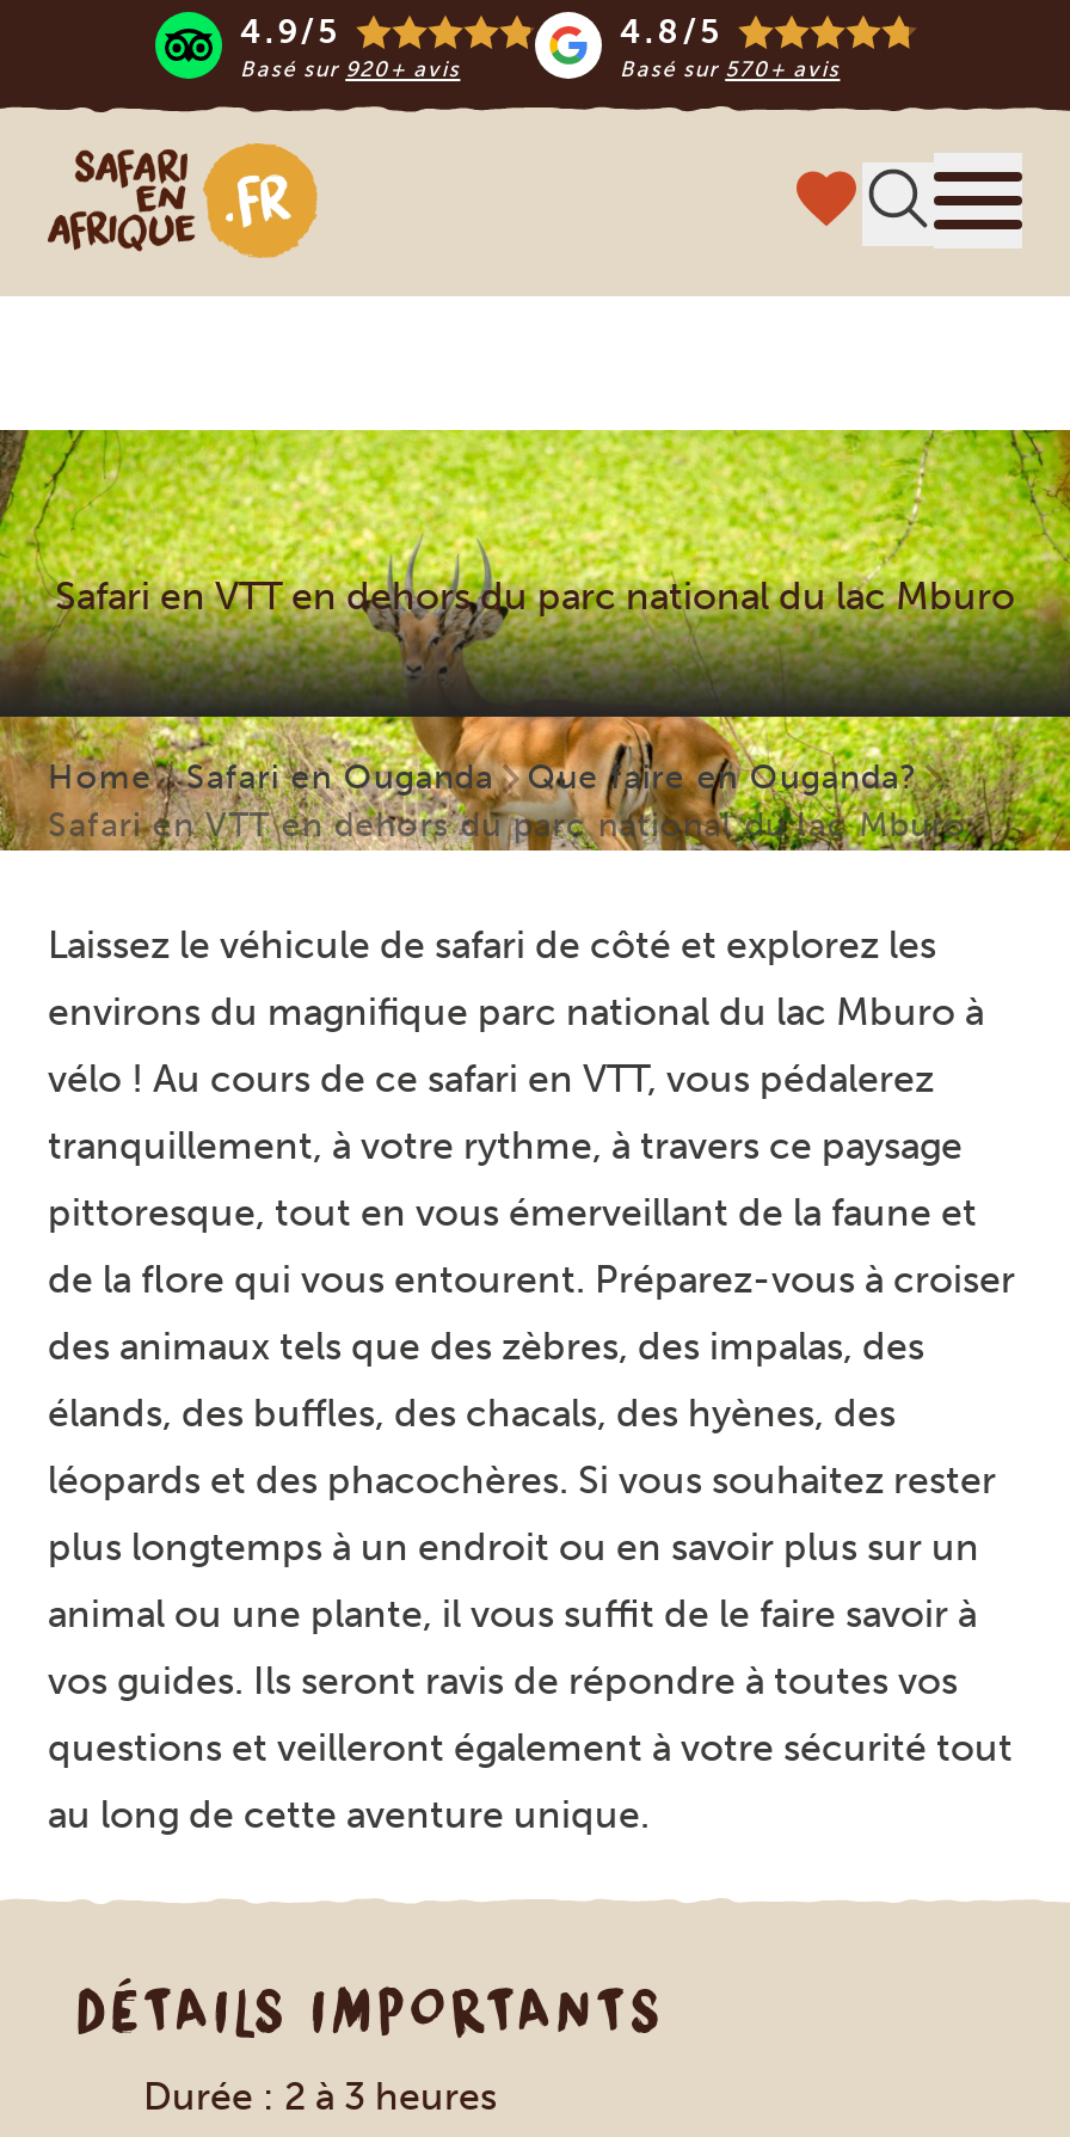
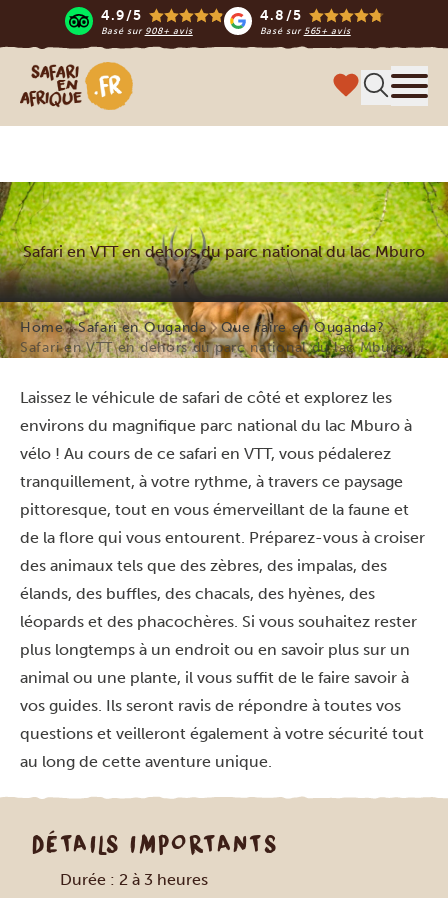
- Basé sur 920+ avis
+ Basé sur 908+ avis

- Basé sur 570+ avis
+ Basé sur 565+ avis
